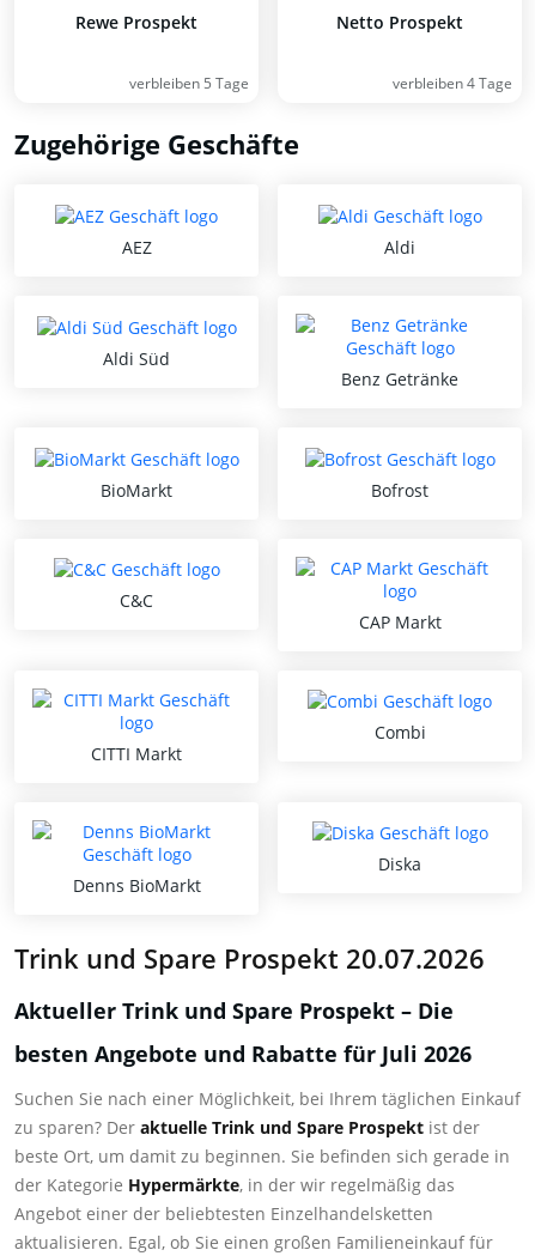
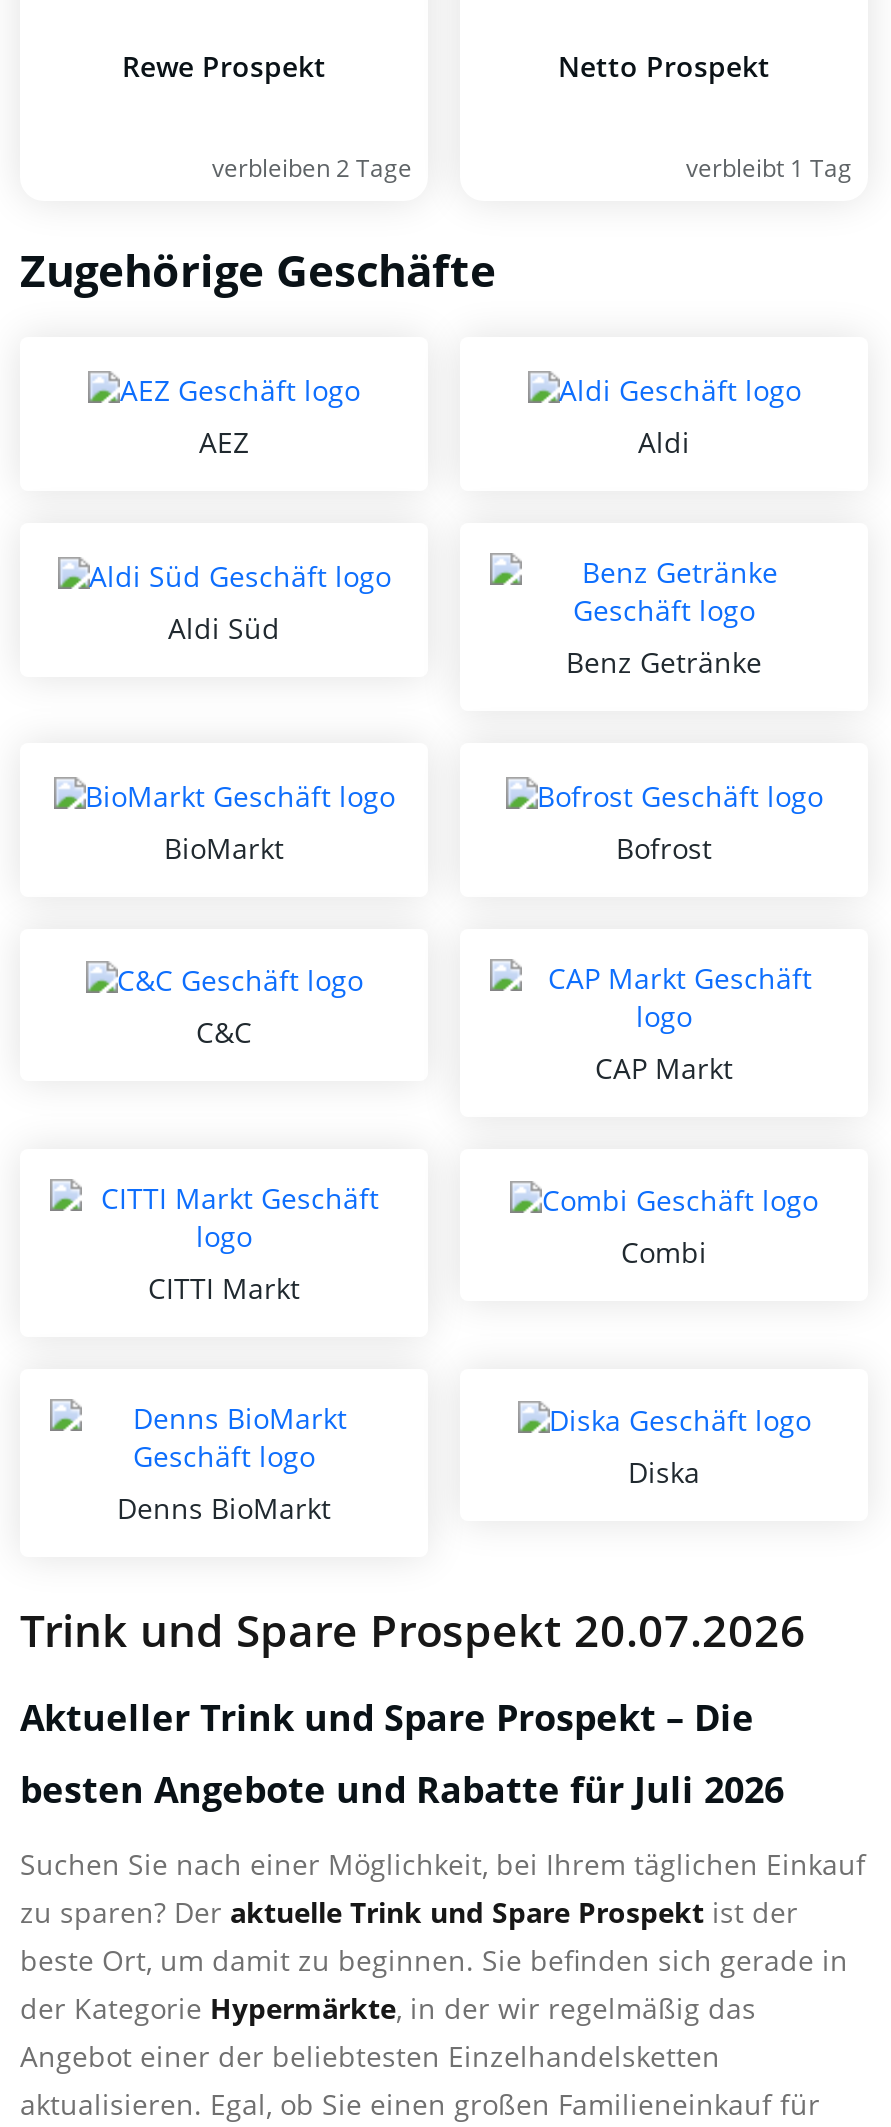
- verbleiben 5 Tage
+ verbleiben 2 Tage

- verbleiben 4 Tage
+ verbleibt 1 Tag
